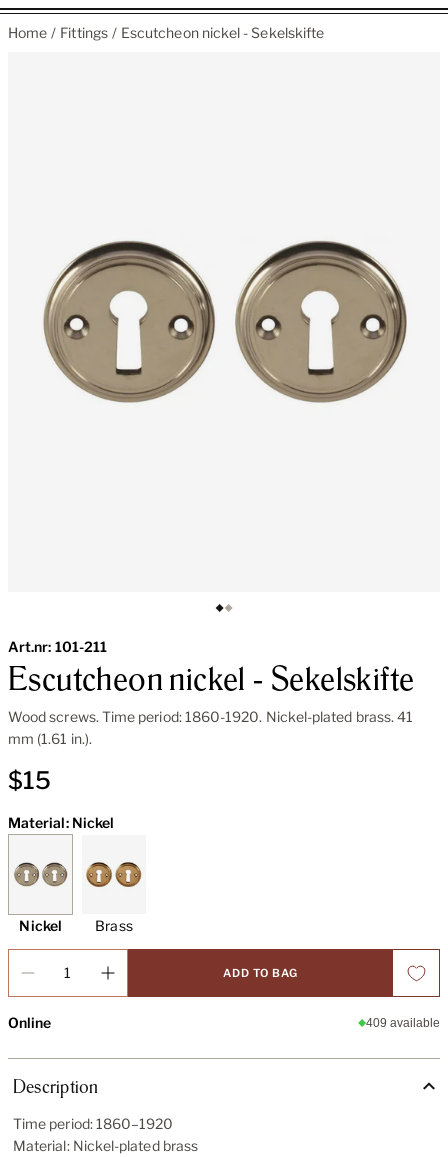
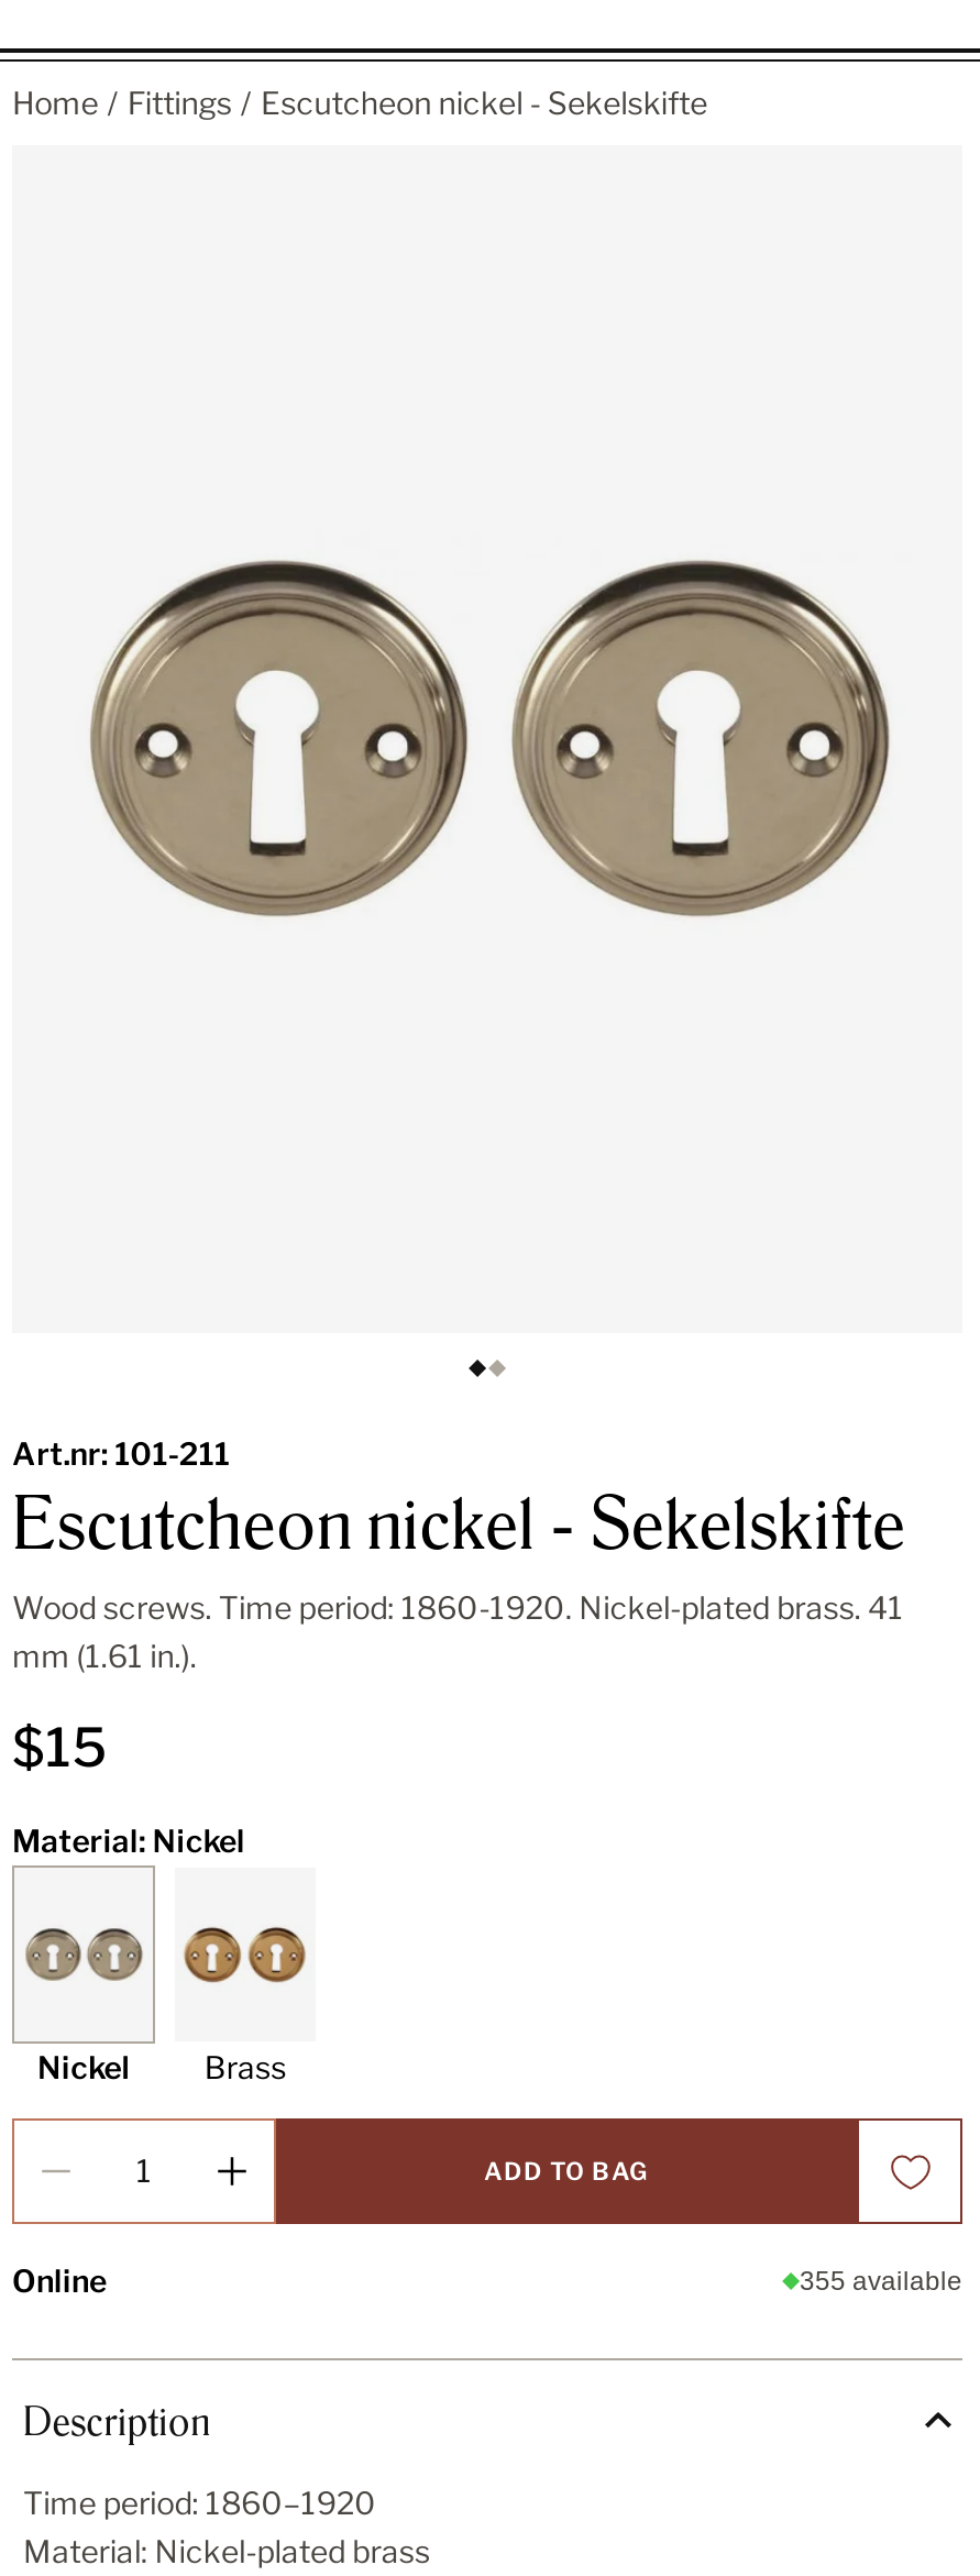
- 409 available
+ 355 available
